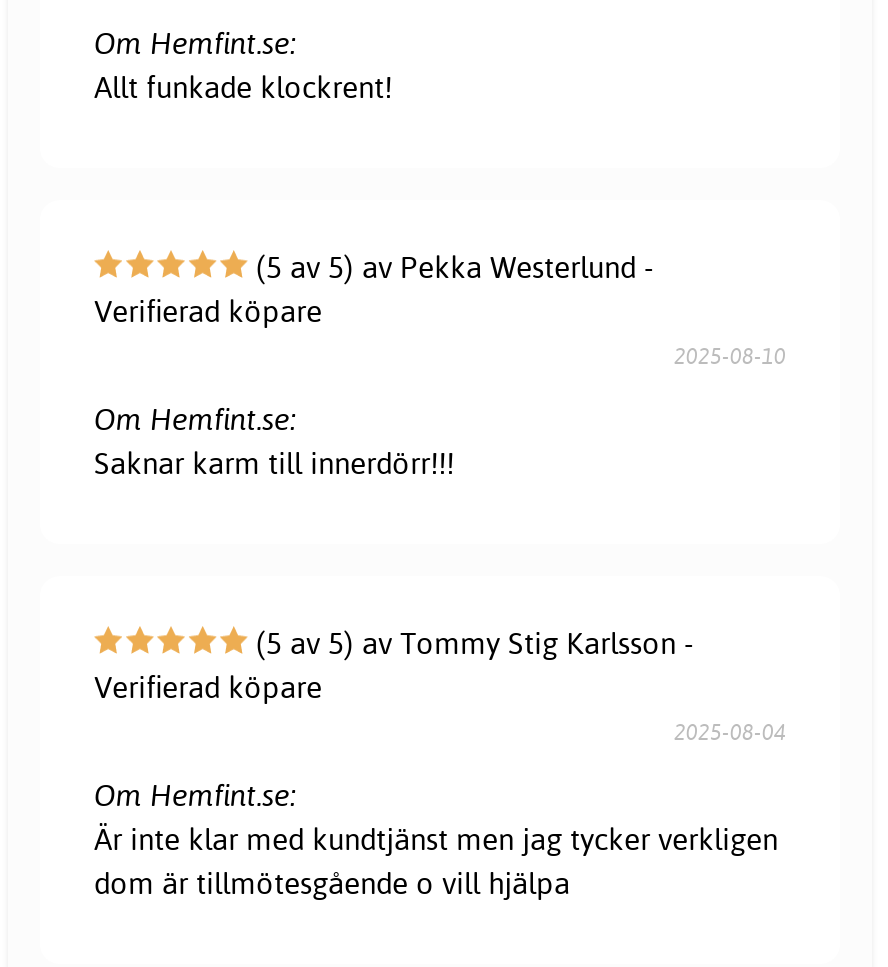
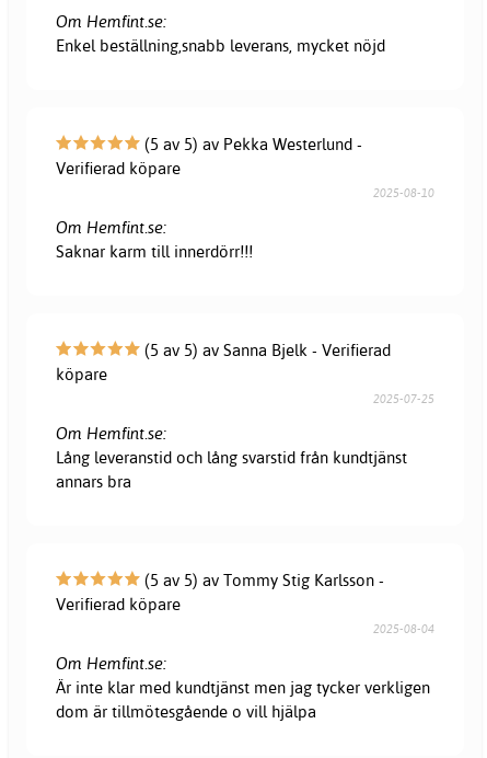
- Allt funkade klockrent!
+ Enkel beställning,snabb leverans, mycket nöjd

+ (5 av 5) av Sanna Bjelk - Verifierad
+ köpare
+ 2025-07-25
+ Om Hemfint.se:
+ Lång leveranstid och lång svarstid från kundtjänst
+ annars bra
